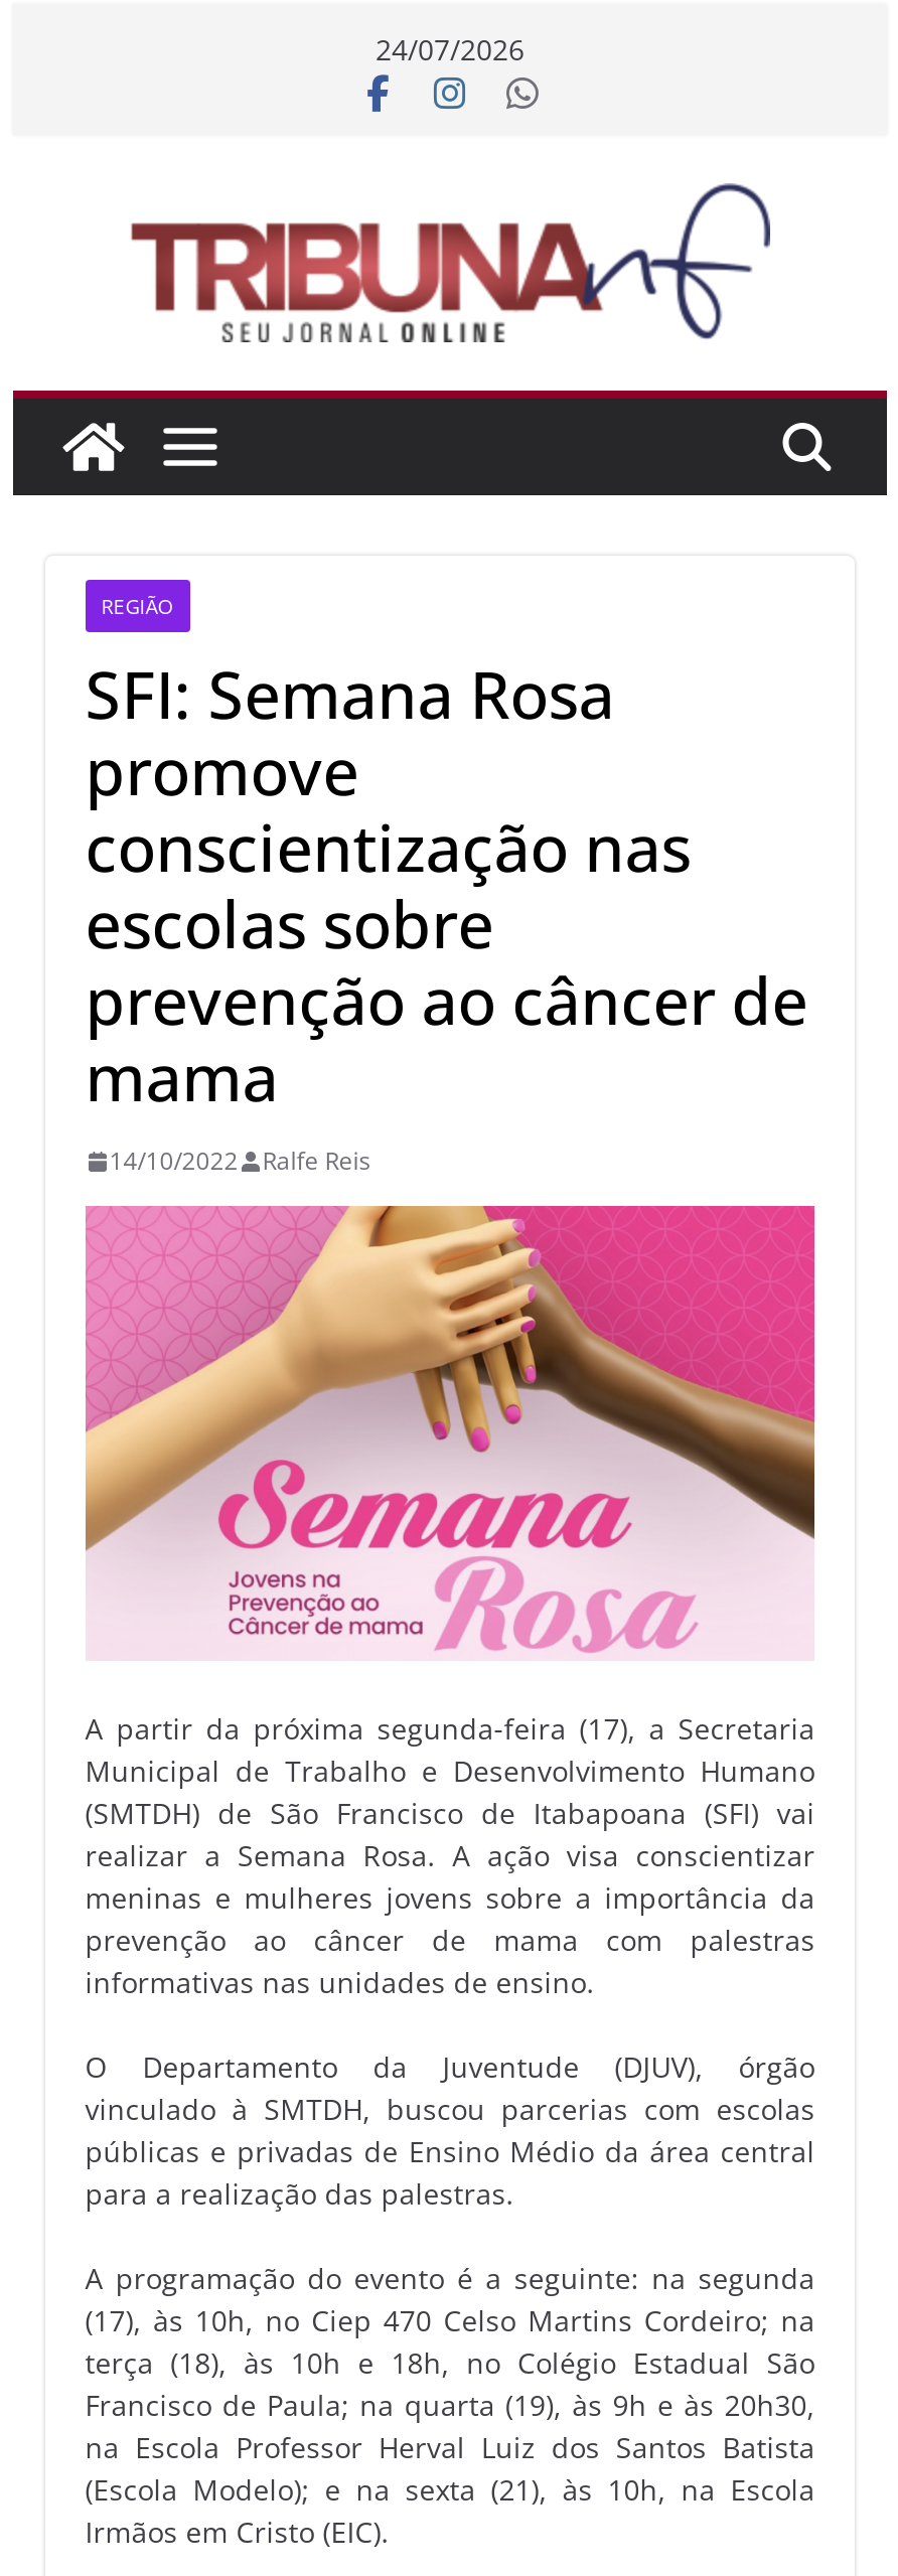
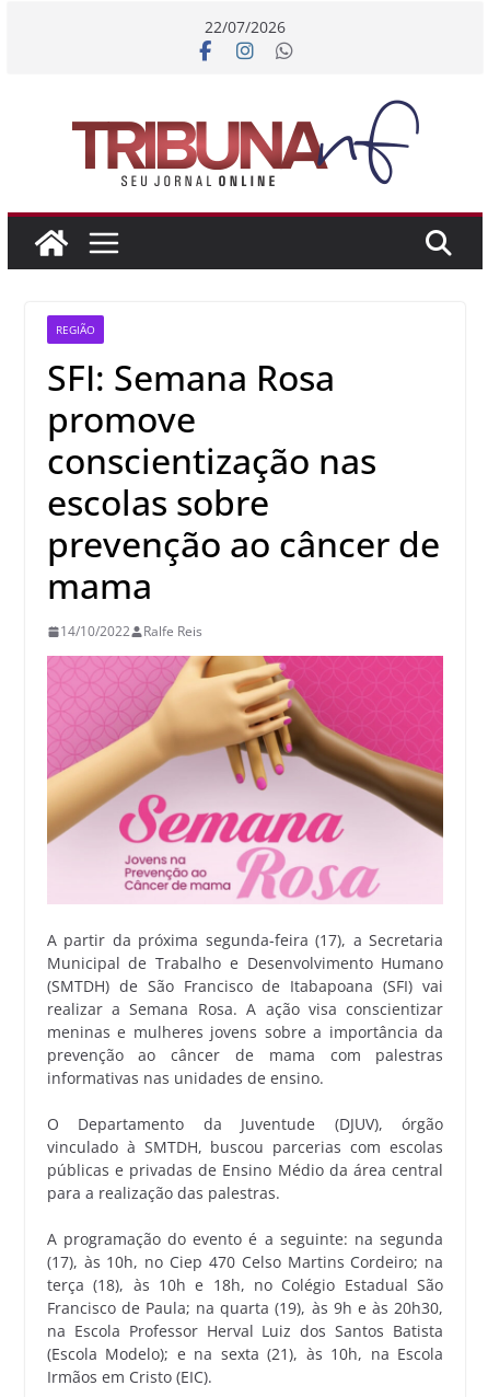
- 24/07/2026
+ 22/07/2026
